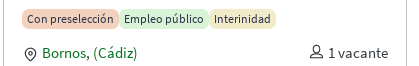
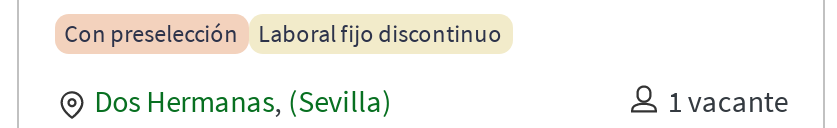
- Empleo público
- Interinidad
+ Laboral fijo discontinuo

- Bornos, (Cádiz)
+ Dos Hermanas, (Sevilla)
